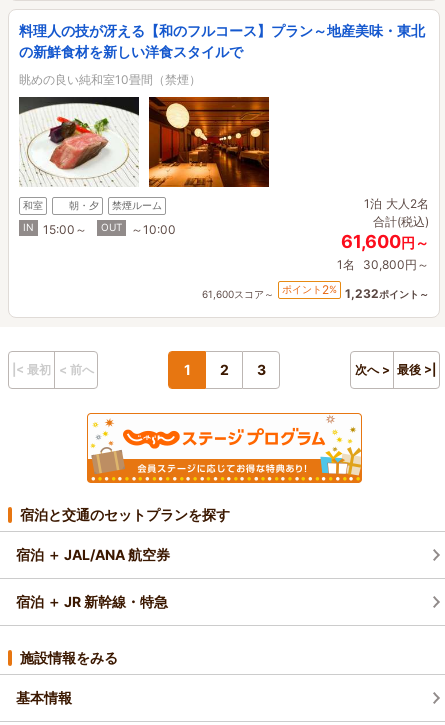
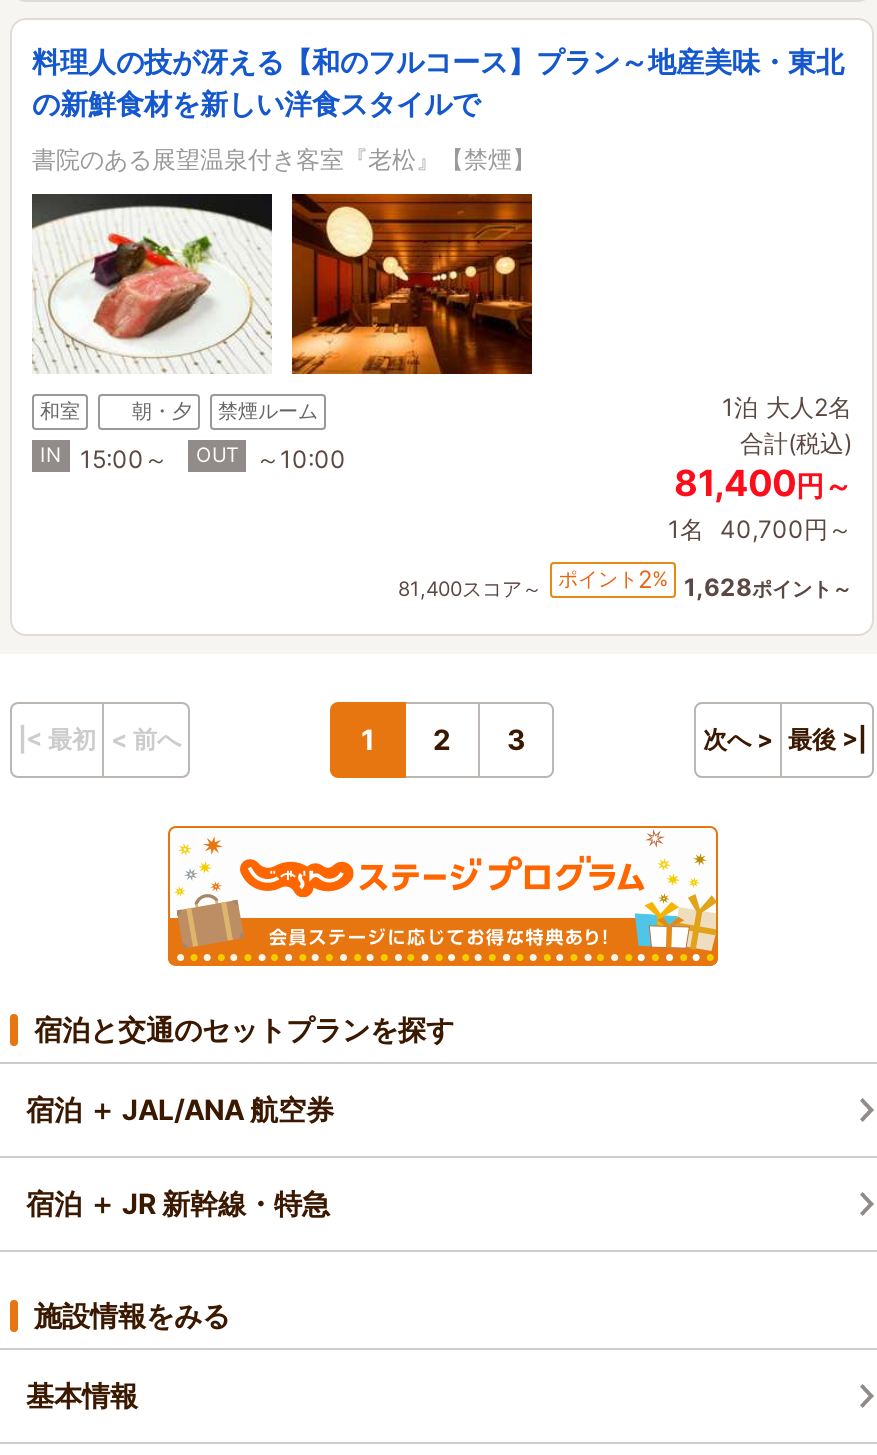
- 眺めの良い純和室10畳間（禁煙）
+ 書院のある展望温泉付き客室『老松』【禁煙】

- 61,600円～
+ 81,400円～

- 1名 30,800円～
+ 1名 40,700円～

- 61,600スコア～
+ 81,400スコア～

- ポイント2% 1,232ポイント～
+ ポイント2% 1,628ポイント～
